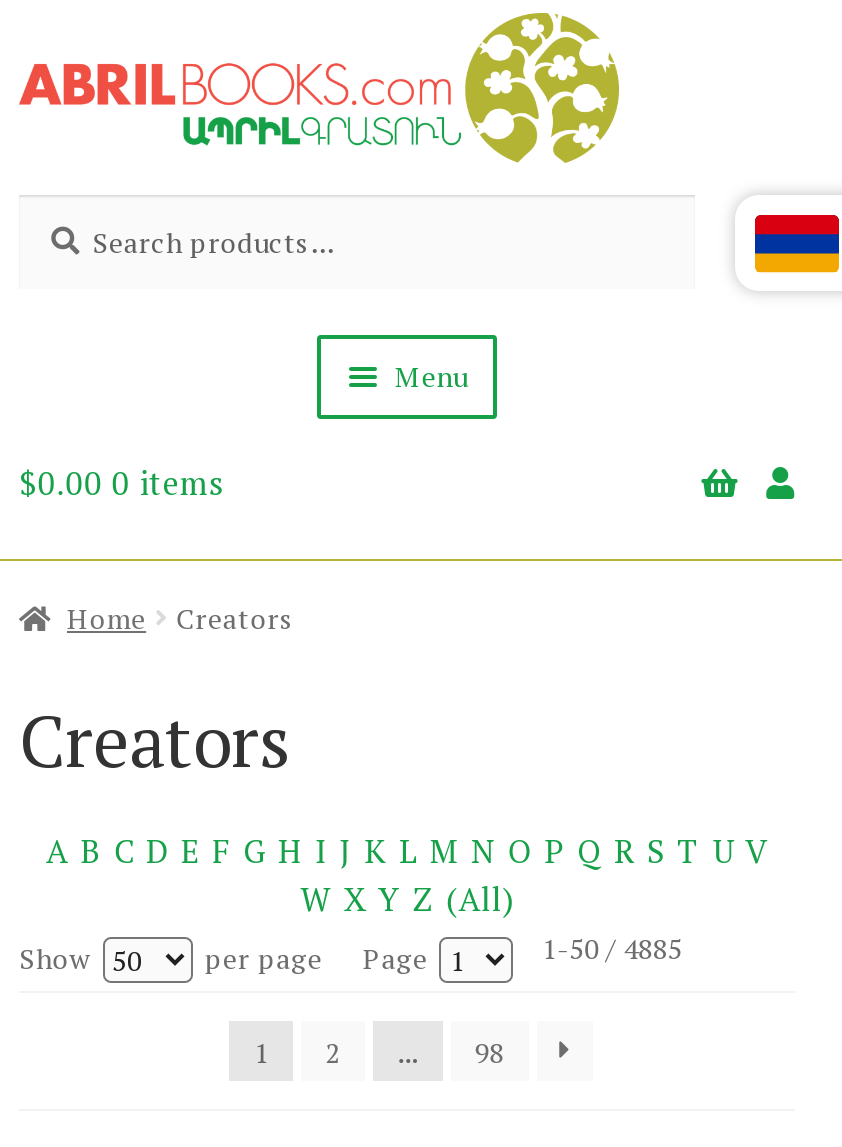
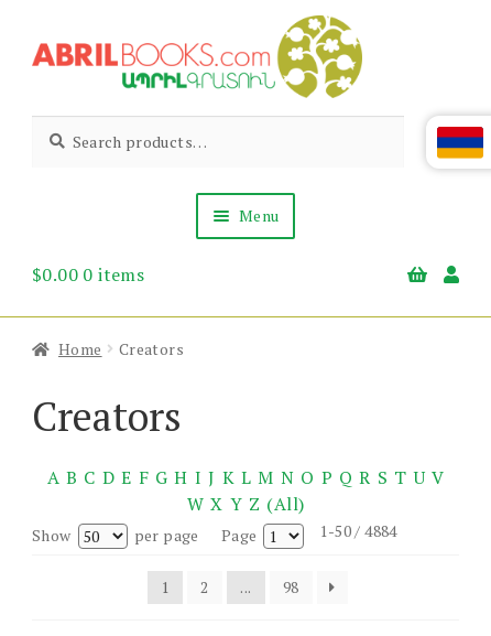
- 1-50 / 4885
+ 1-50 / 4884
